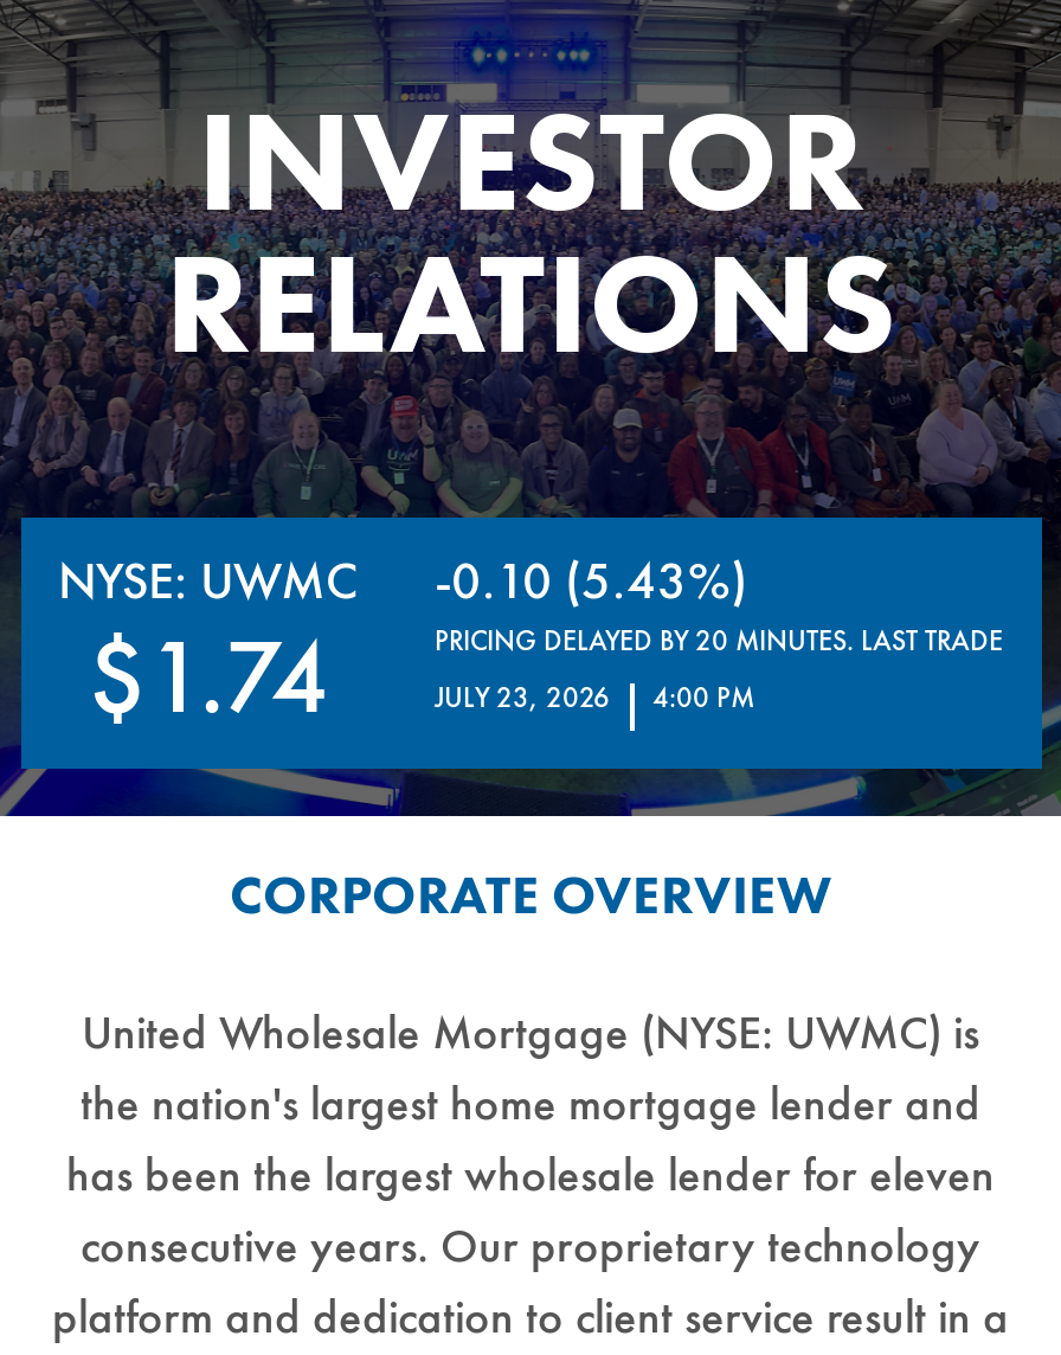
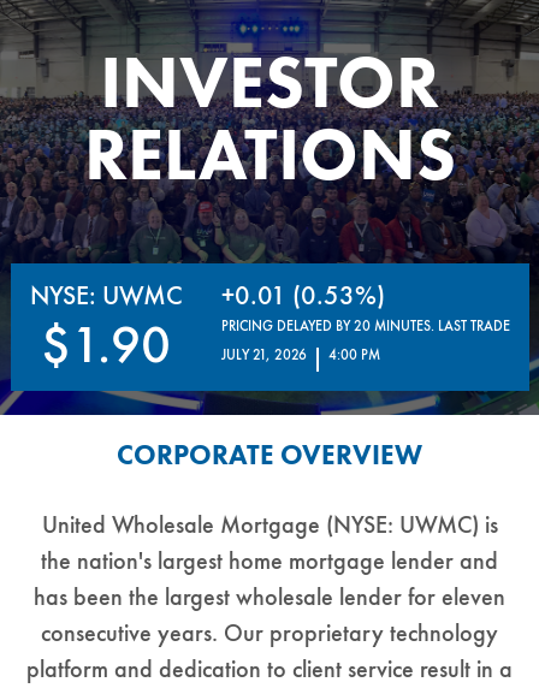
- NYSE: UWMC -0.10 (5.43%)
+ NYSE: UWMC +0.01 (0.53%)

- $1.74
+ $1.90

- JULY 23, 2026 4:00 PM
+ JULY 21, 2026 4:00 PM
